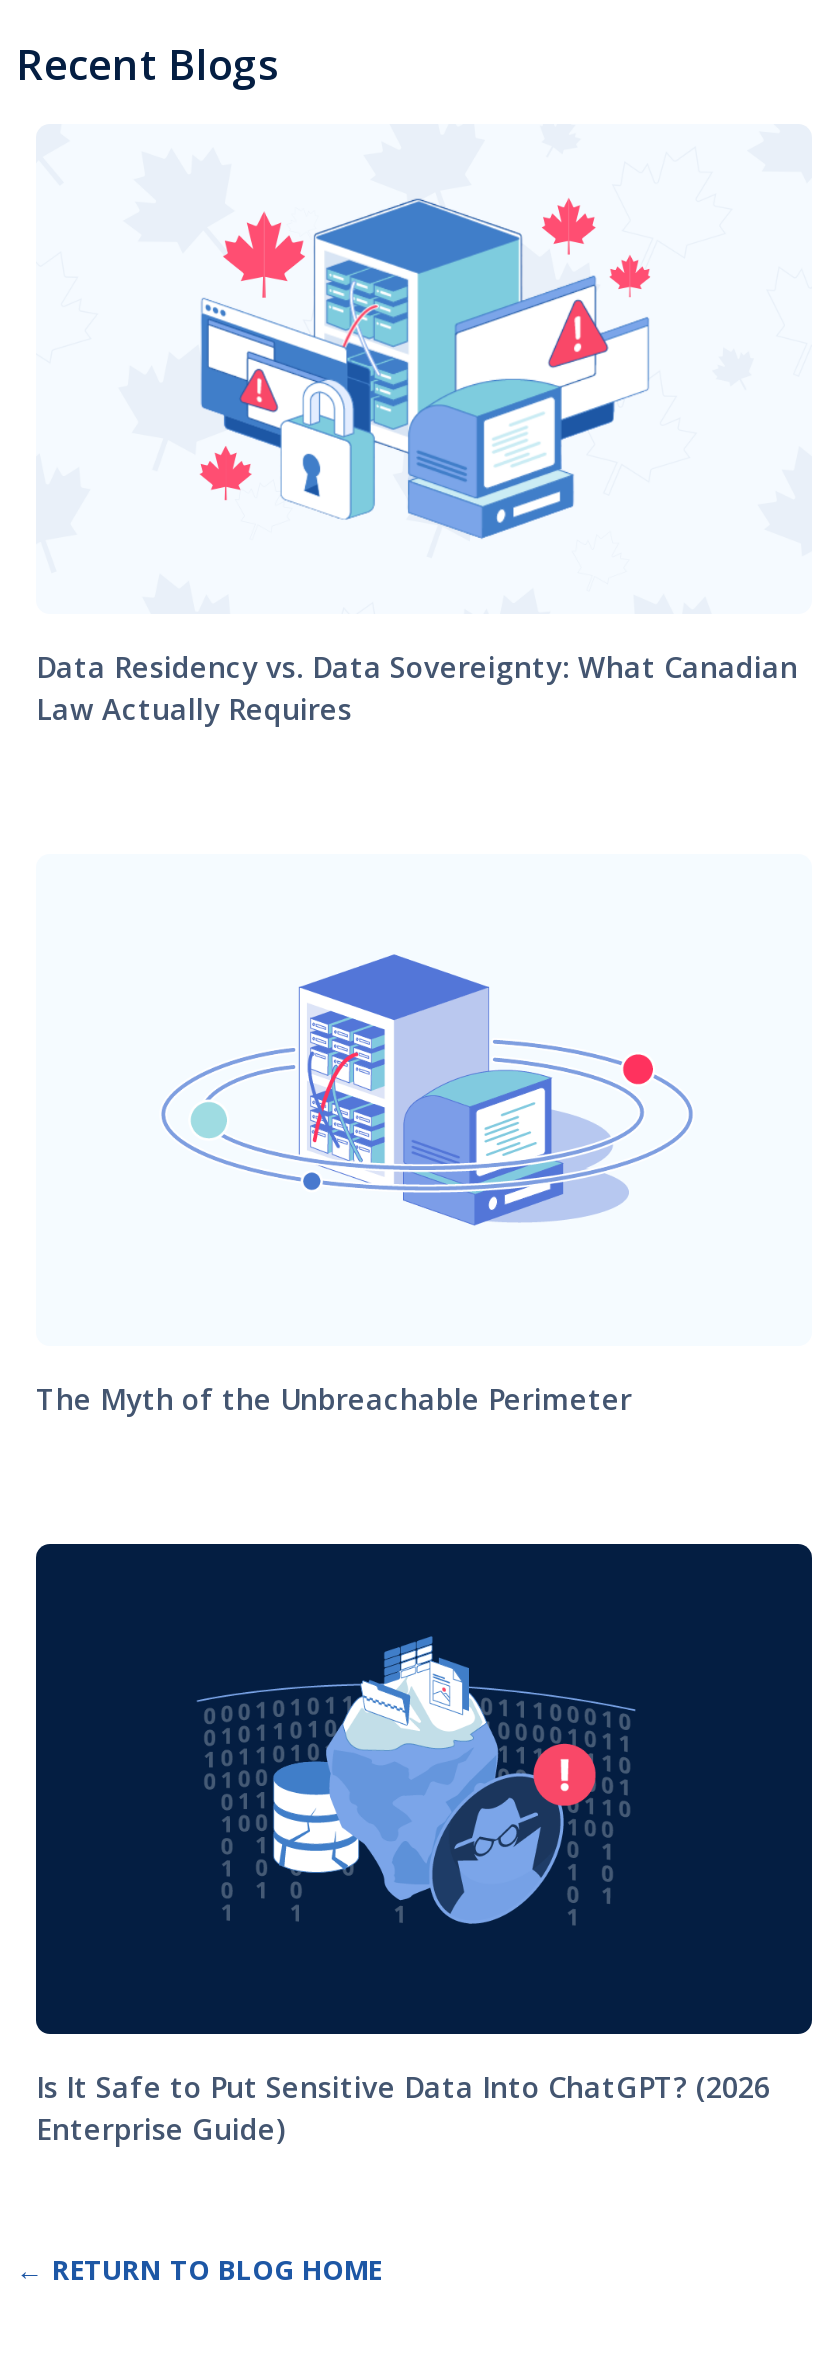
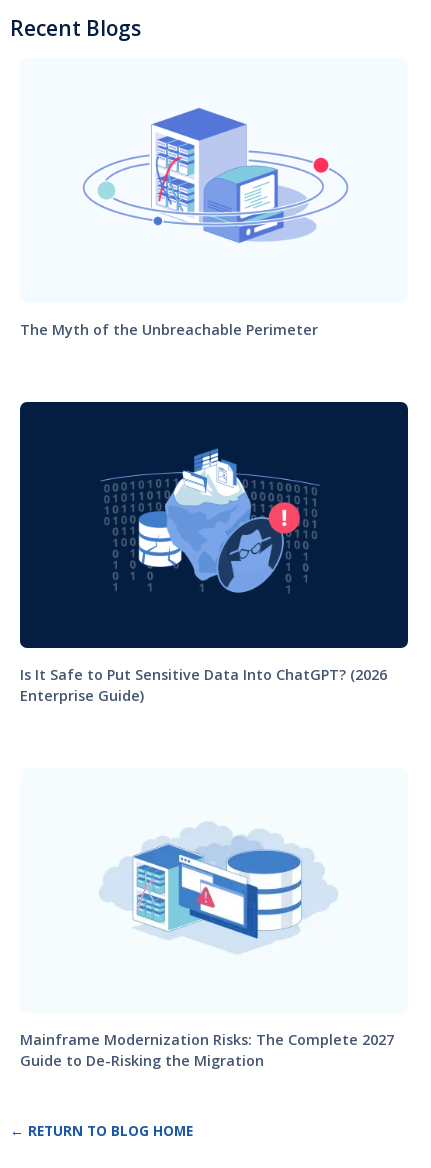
- [image]

- Data Residency vs. Data Sovereignty: What Canadian
- Law Actually Requires

moved up: [image]

moved up: [image] | The Myth of the Unbreachable Perimeter | Is It Safe to Put Sensitive Data Into ChatGPT? (2026 | Enterprise Guide)

+ Mainframe Modernization Risks: The Complete 2027
+ Guide to De-Risking the Migration

+ [image]
